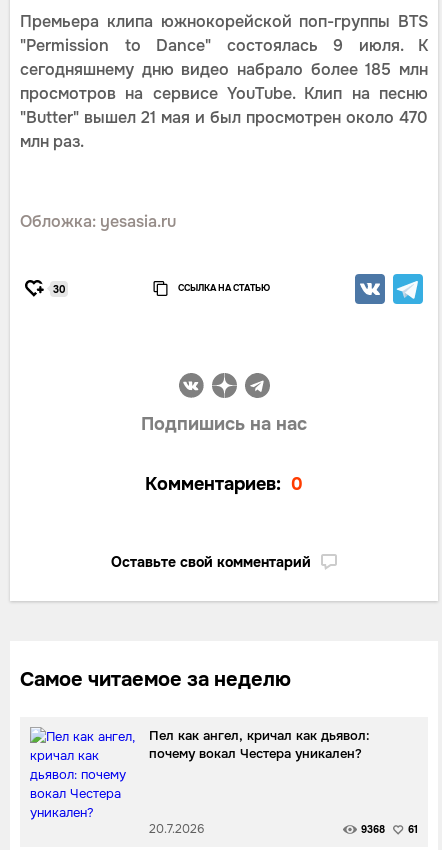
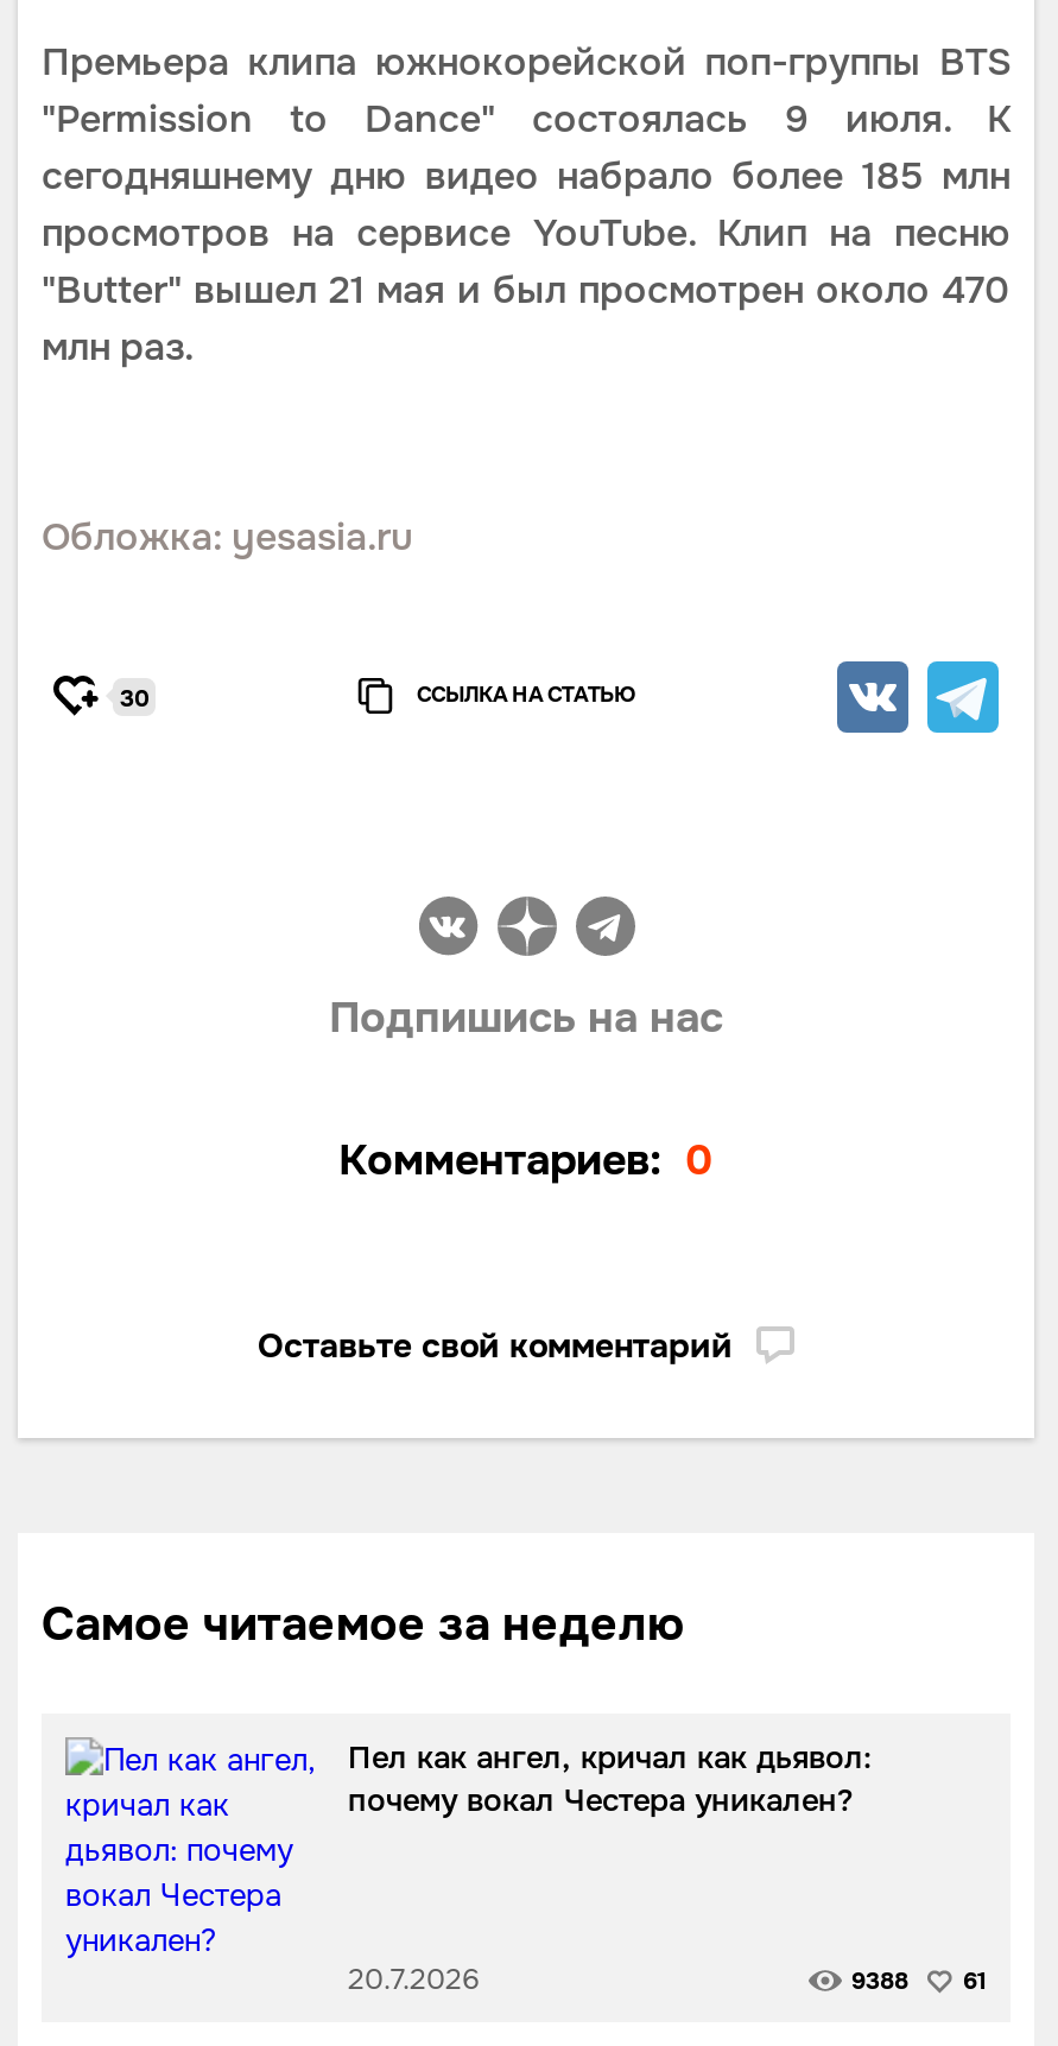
- 9368 61
+ 9388 61
